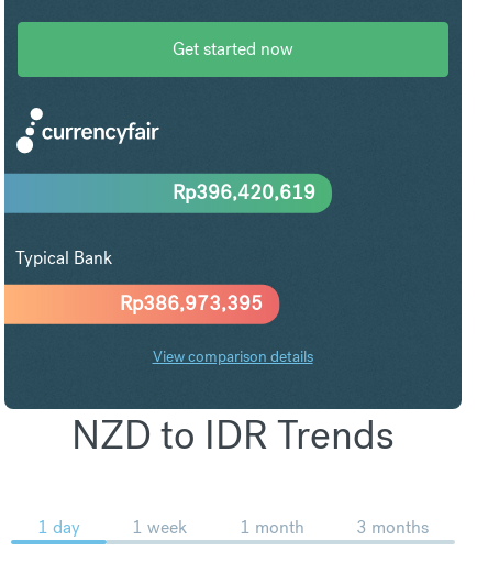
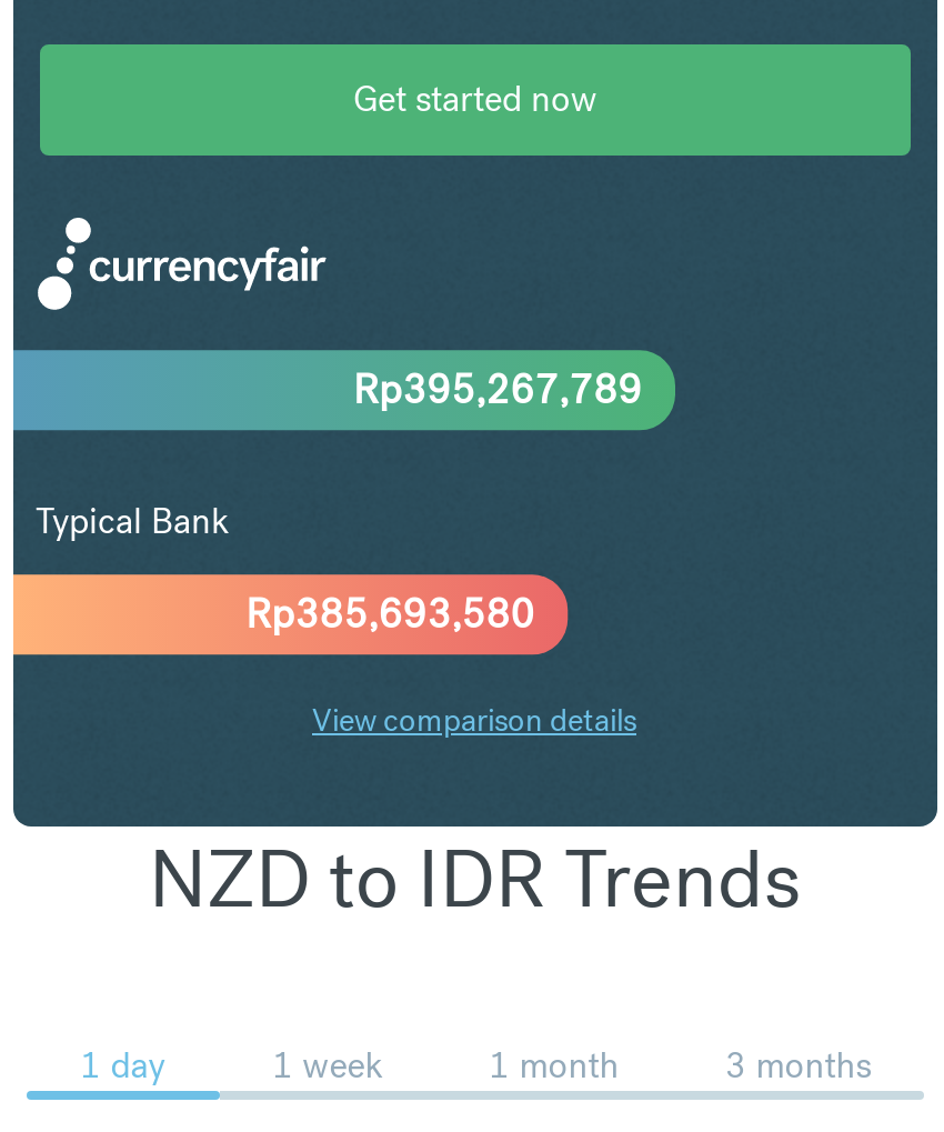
- Rp396,420,619
+ Rp395,267,789

- Rp386,973,395
+ Rp385,693,580
